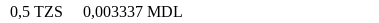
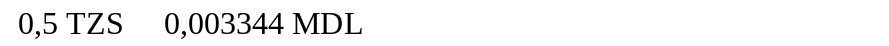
- 0,5 TZS 0,003337 MDL
+ 0,5 TZS 0,003344 MDL
